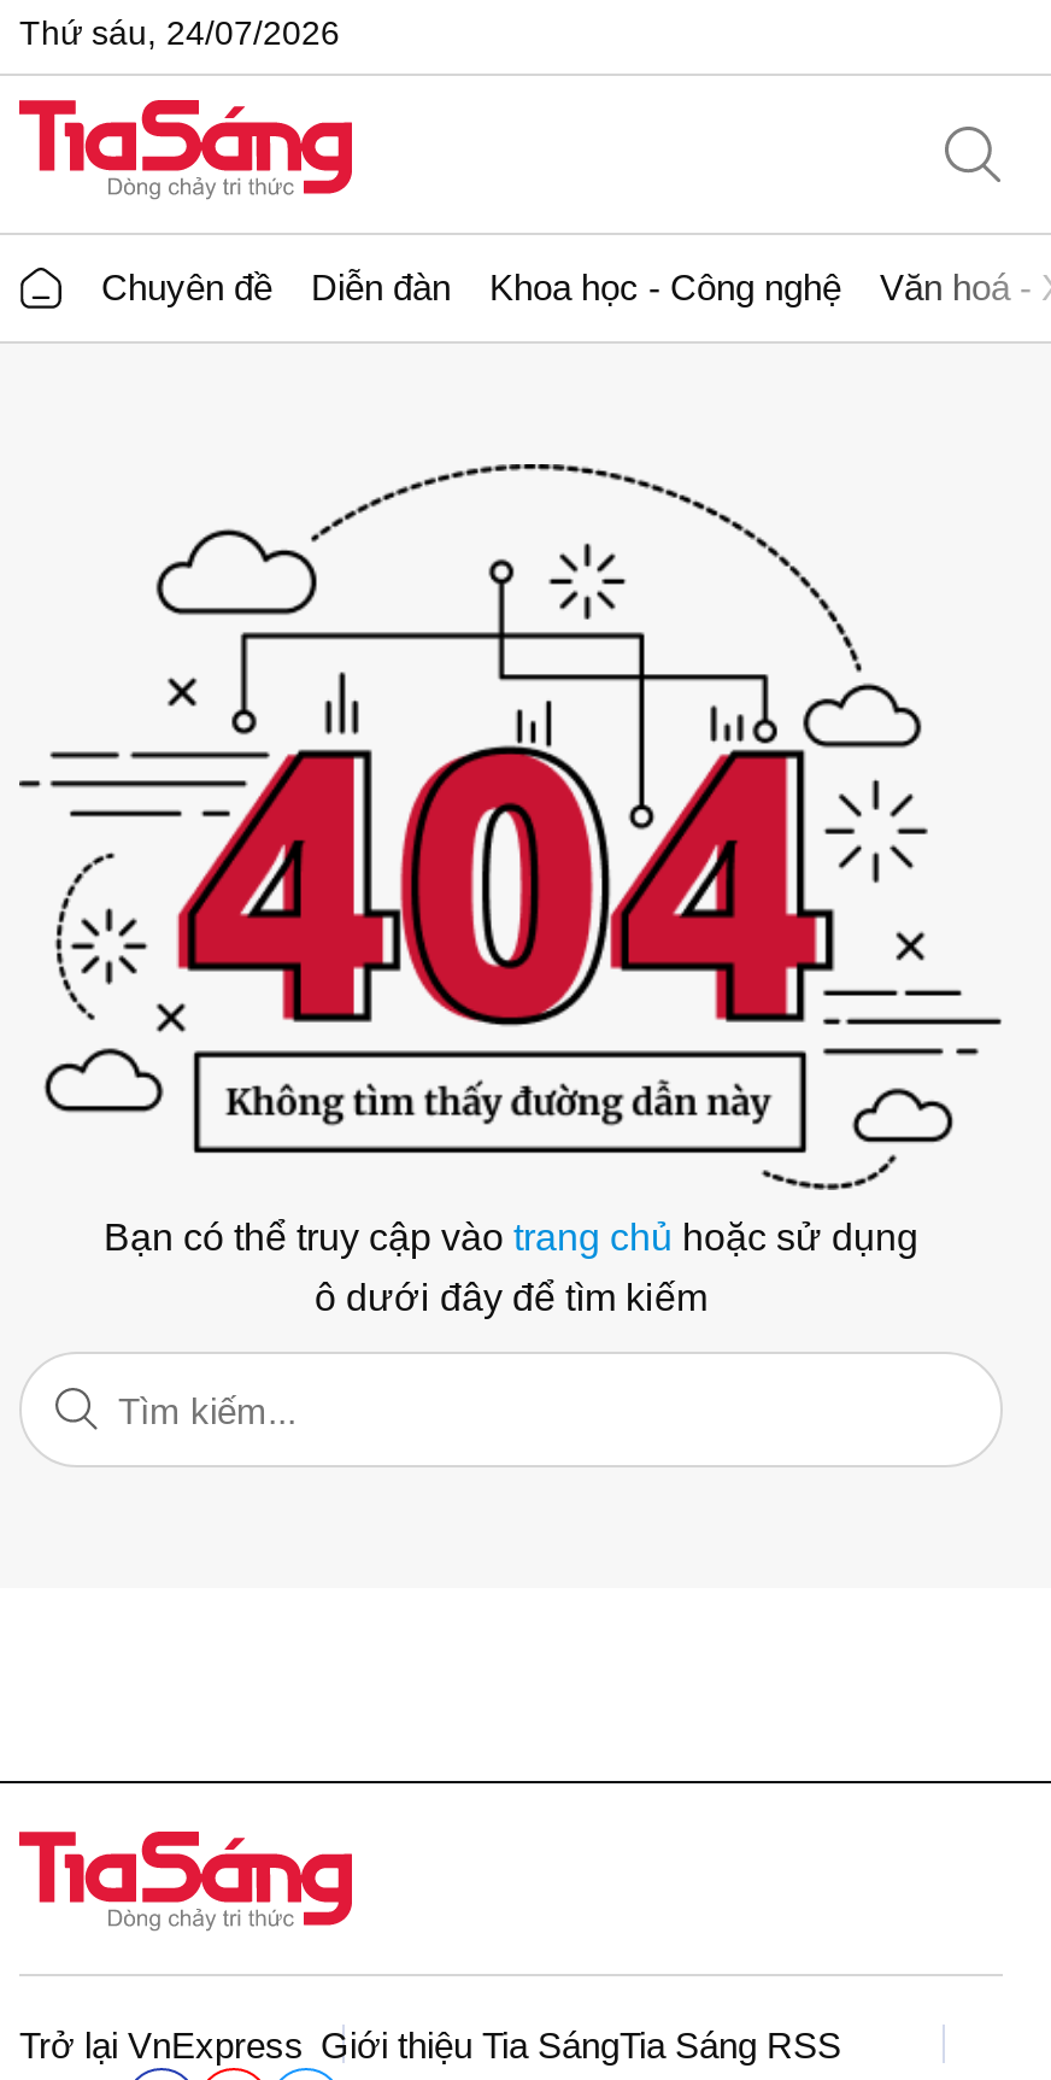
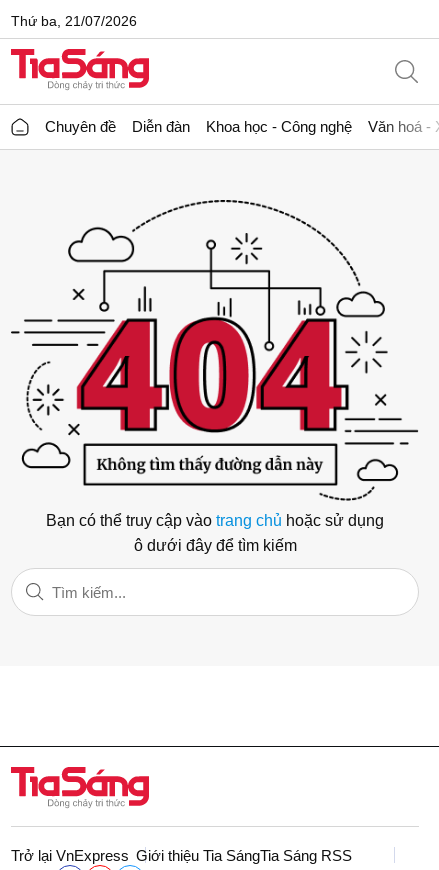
- Thứ sáu, 24/07/2026
+ Thứ ba, 21/07/2026
